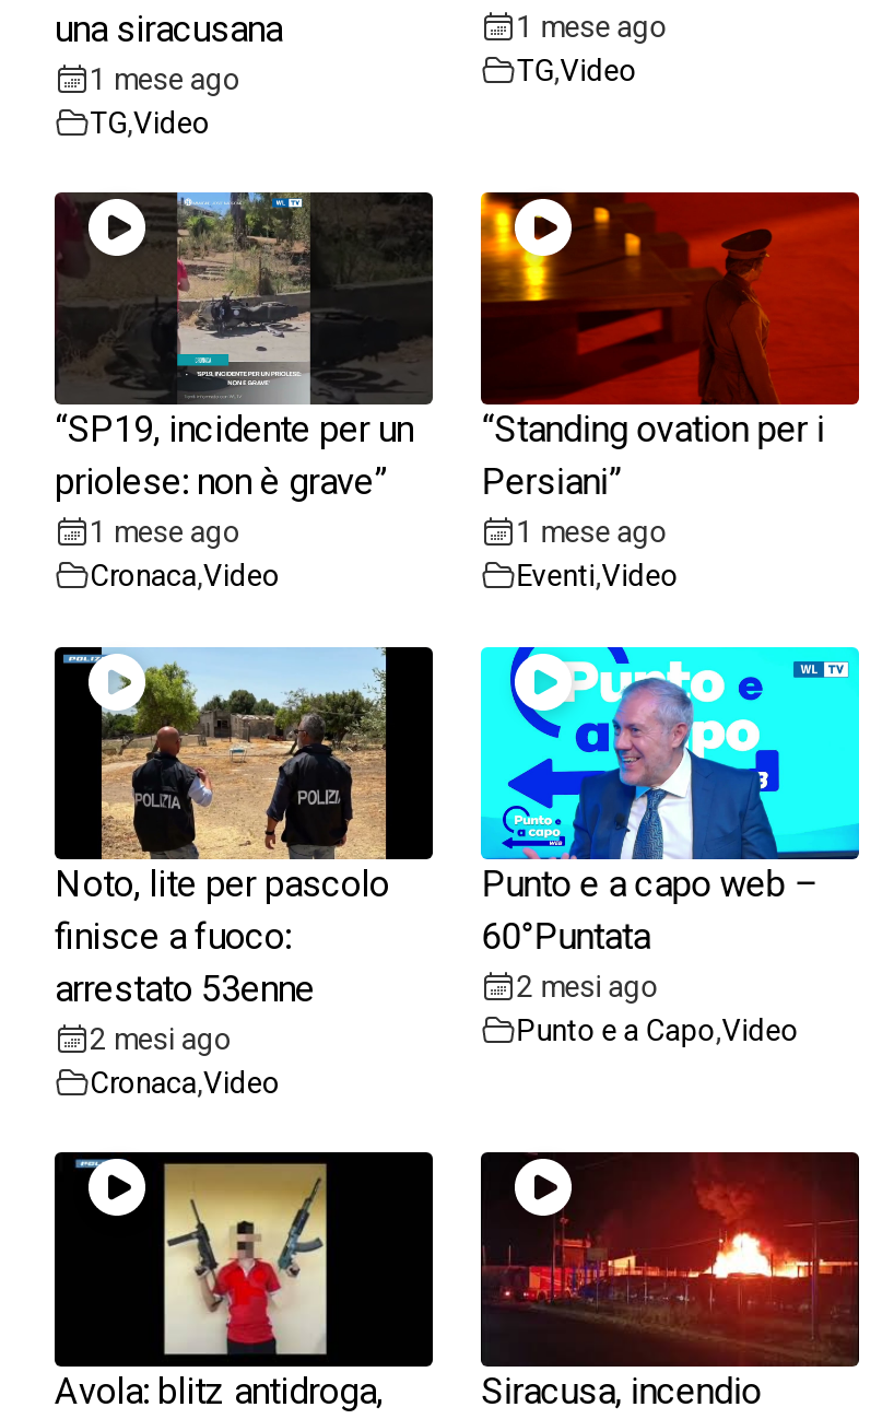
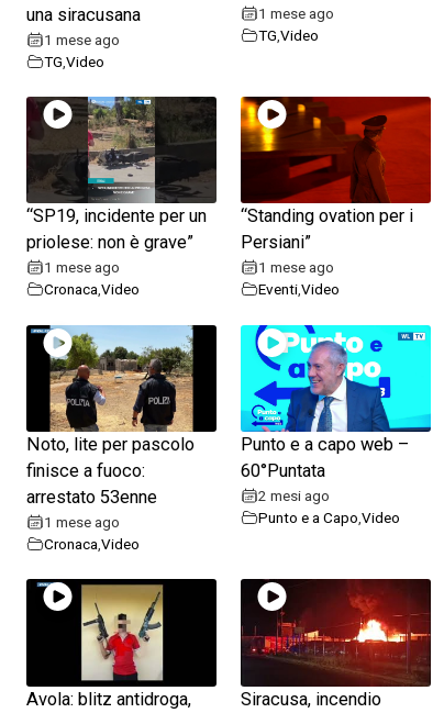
- 2 mesi ago
+ 1 mese ago
